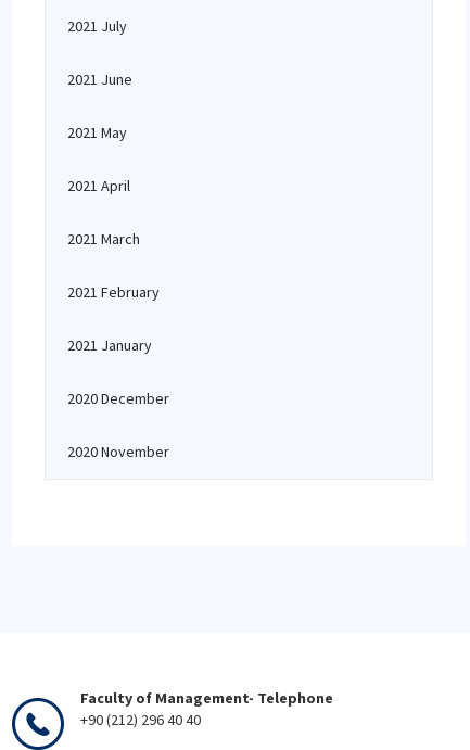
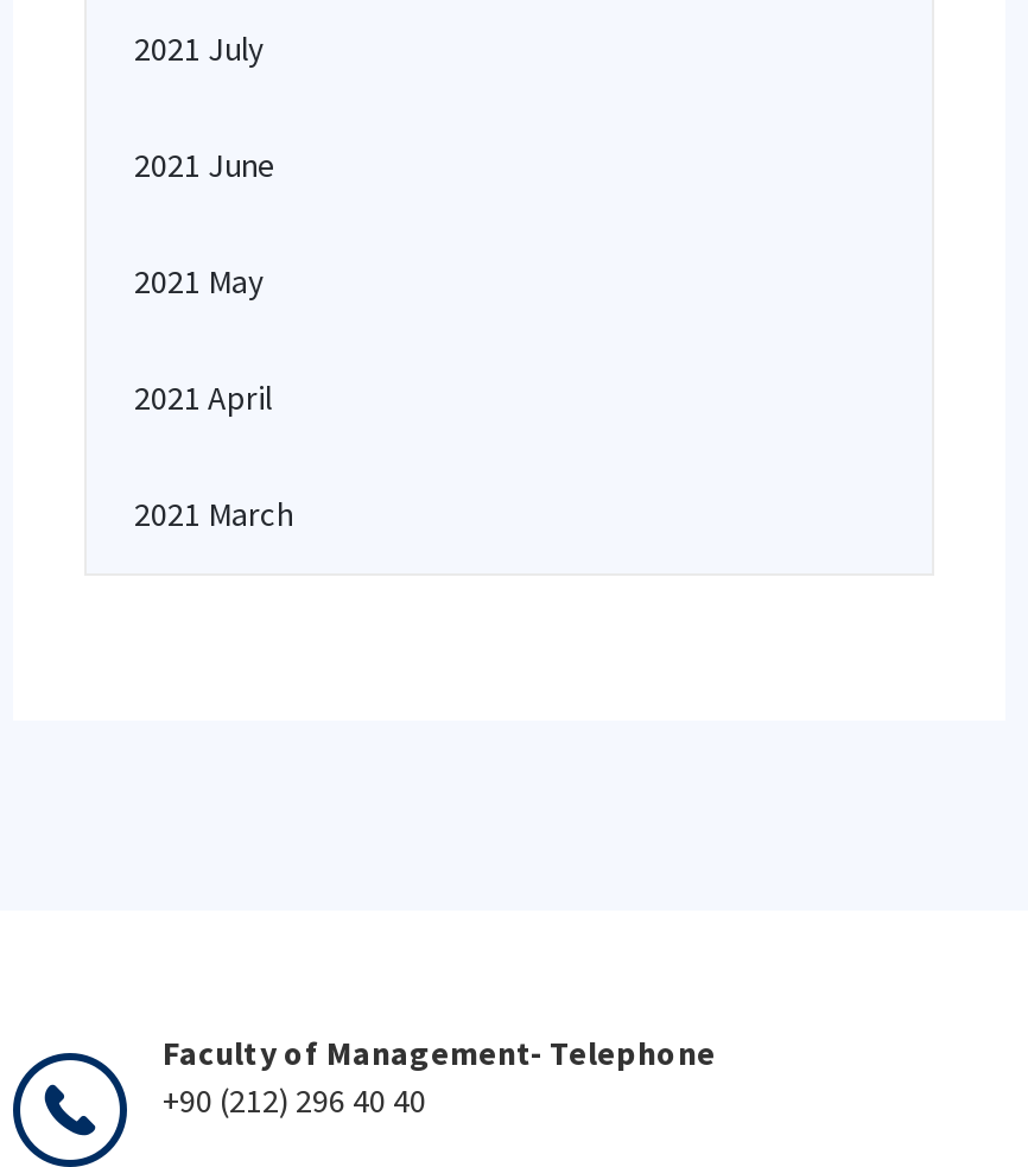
- 2021 February
- 2021 January
- 2020 December
- 2020 November
